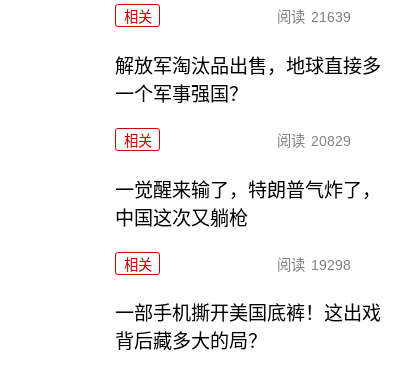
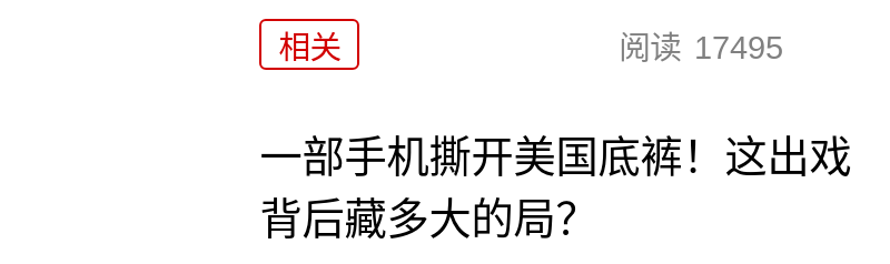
- 阅读 21639
- 解放军淘汰品出售，地球直接多
- 一个军事强国？
- 相关
- 阅读 20829
- 一觉醒来输了，特朗普气炸了，
- 中国这次又躺枪
- 相关
- 阅读 19298
+ 阅读 17495
